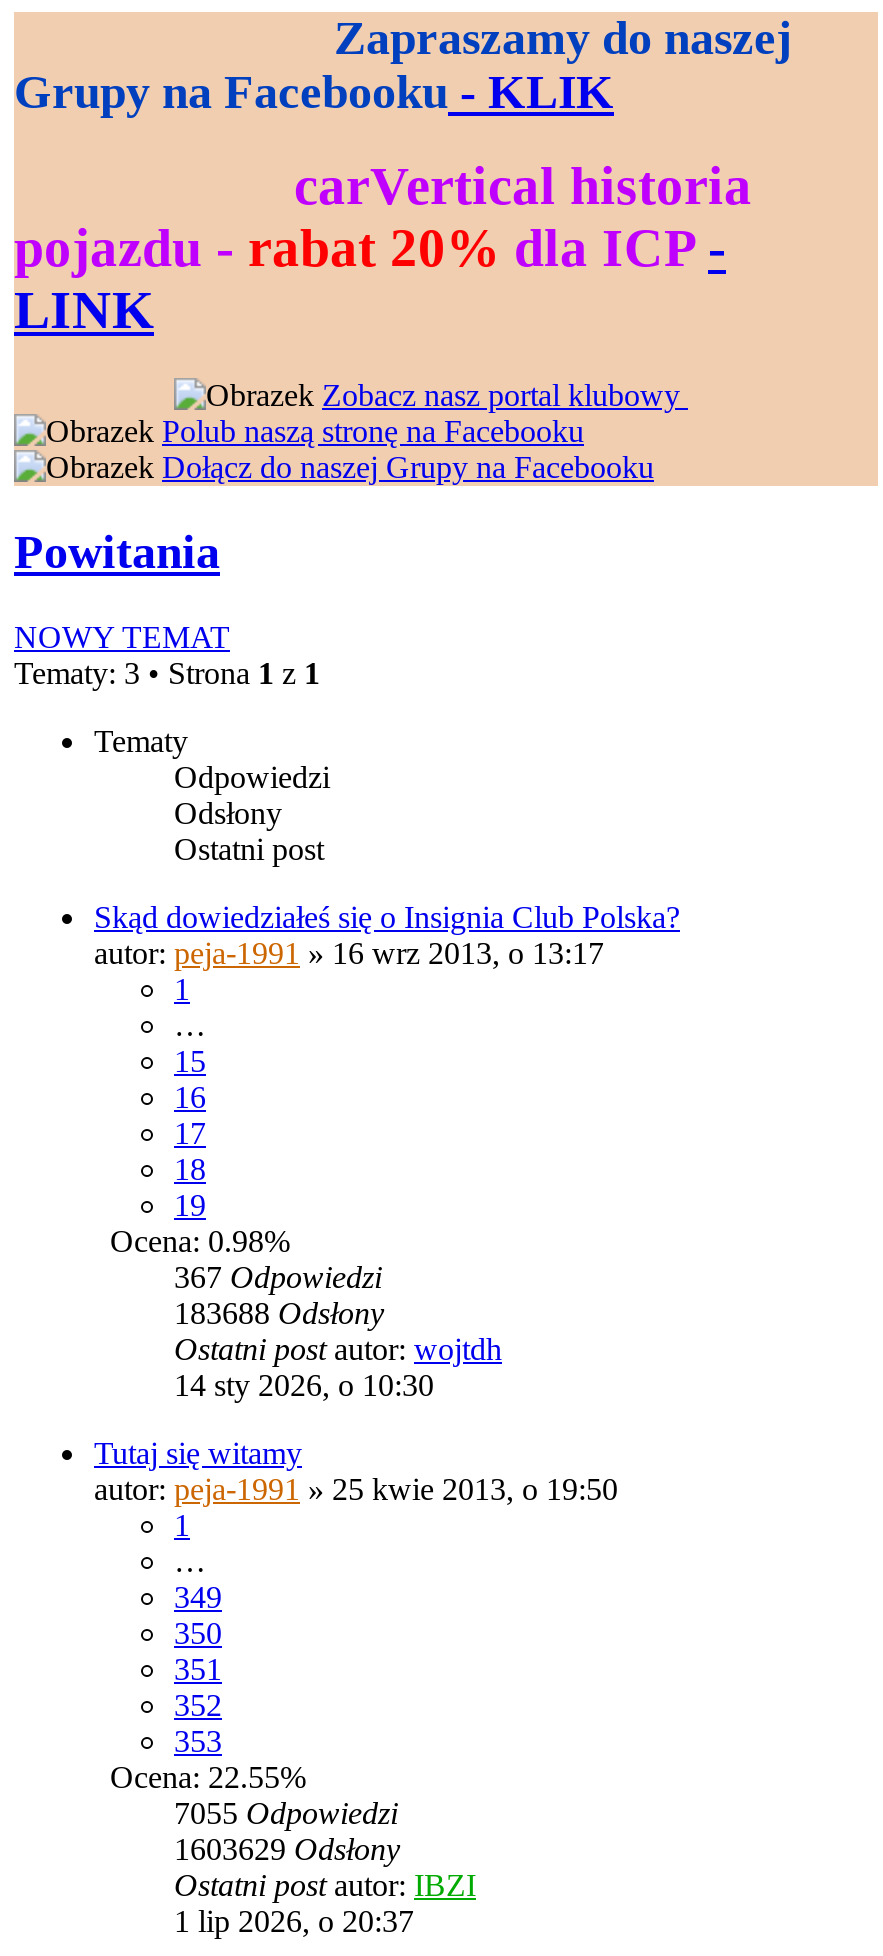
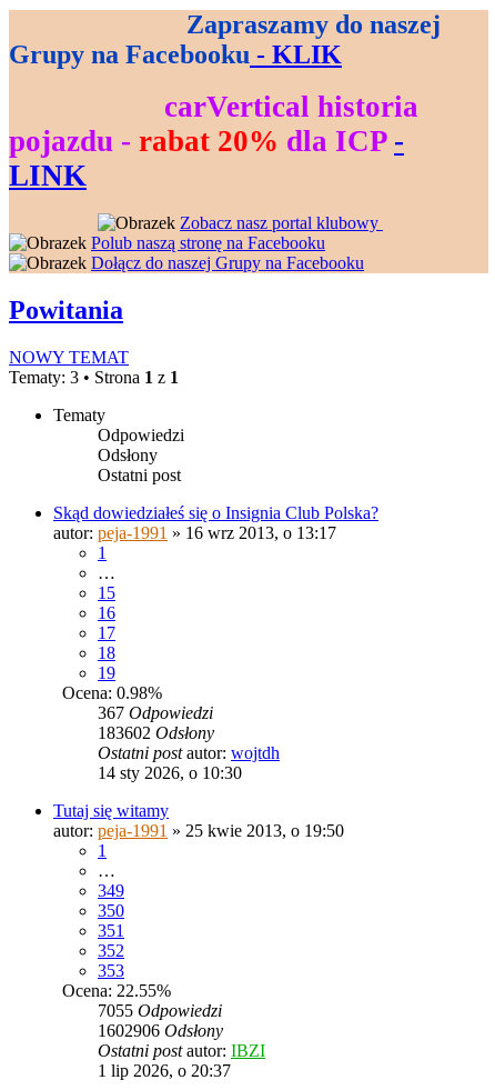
- 183688Odsłony
+ 183602Odsłony

- 1603629Odsłony
+ 1602906Odsłony
